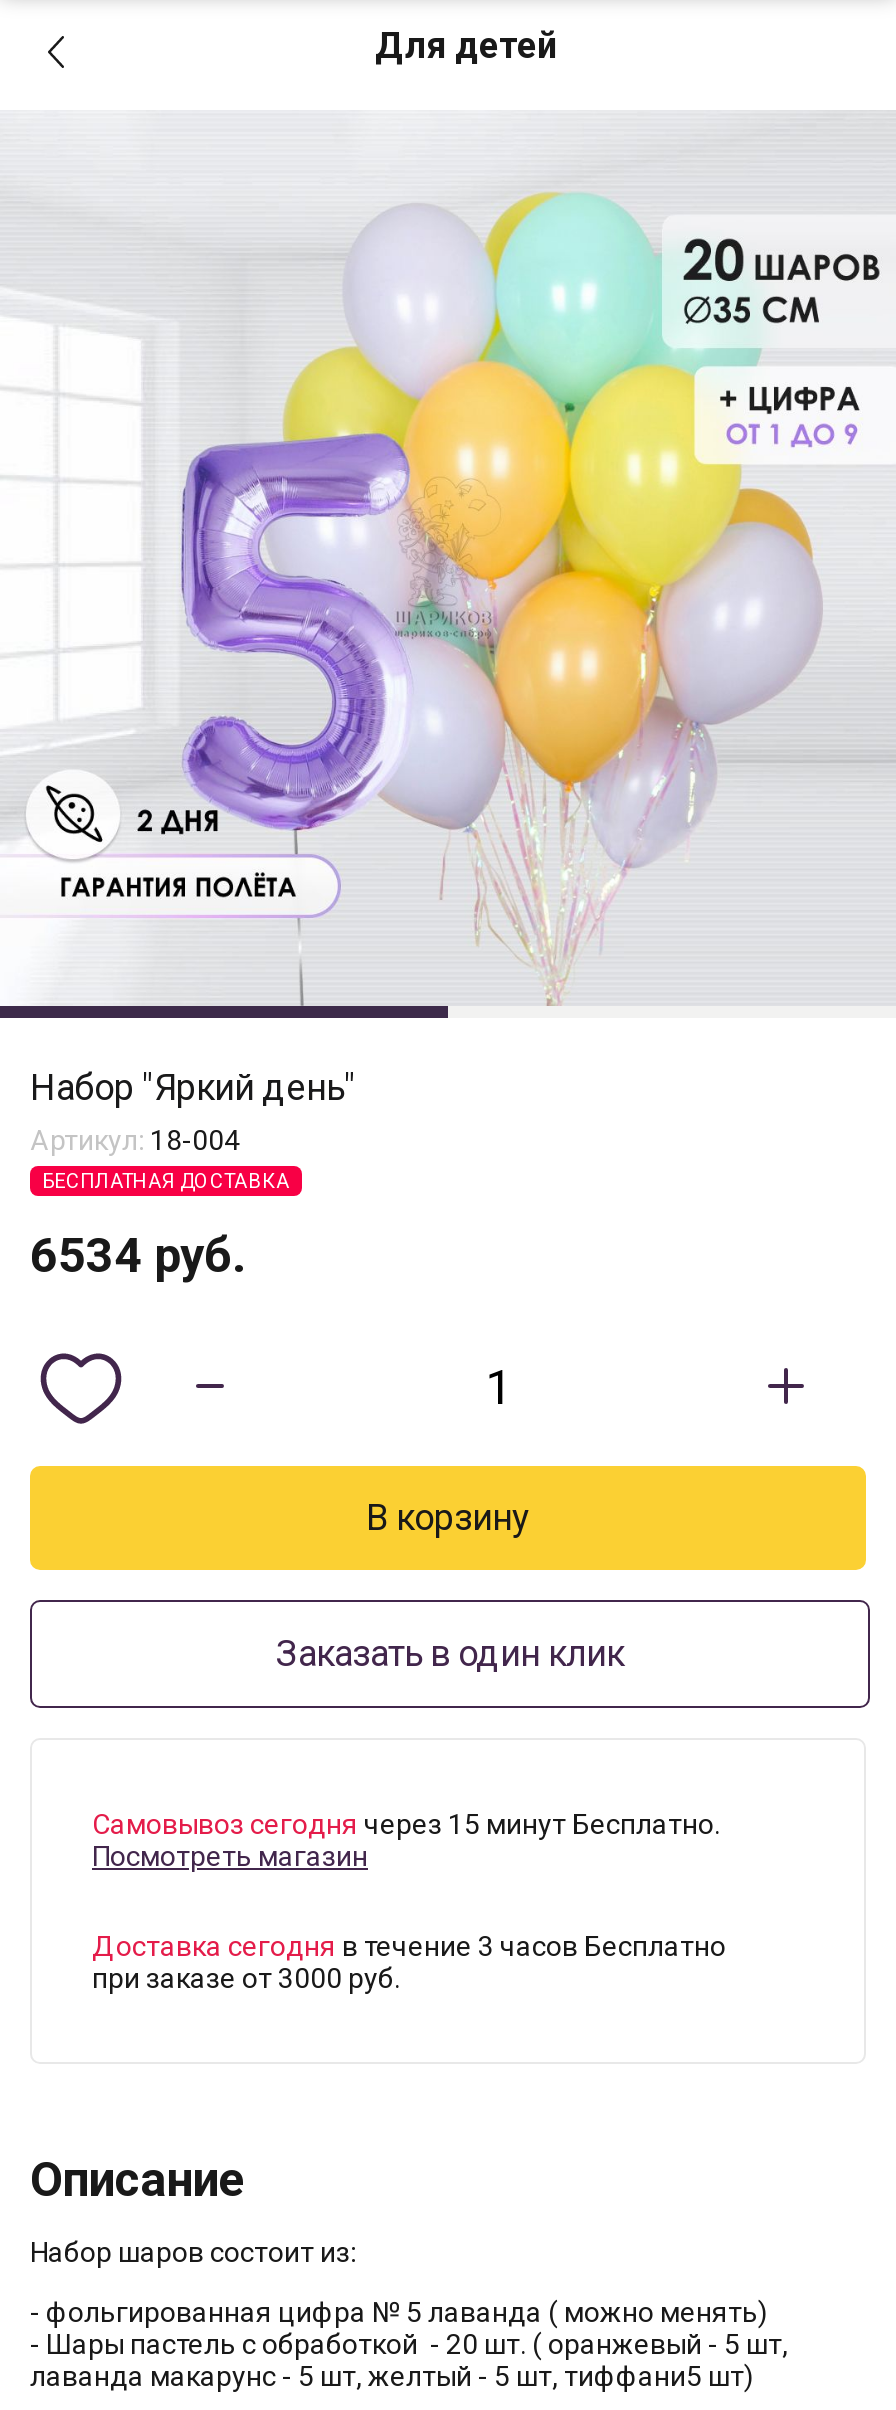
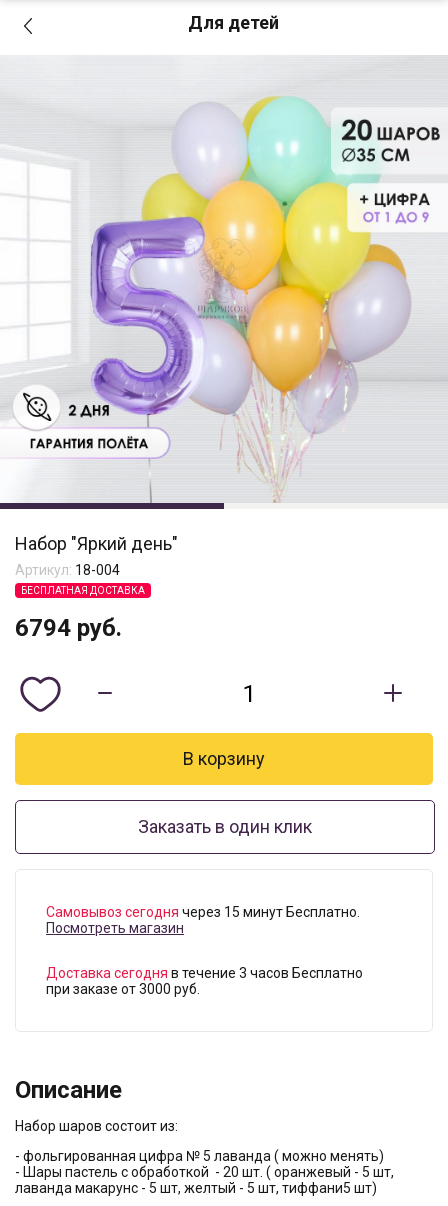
- 6534 руб.
+ 6794 руб.
